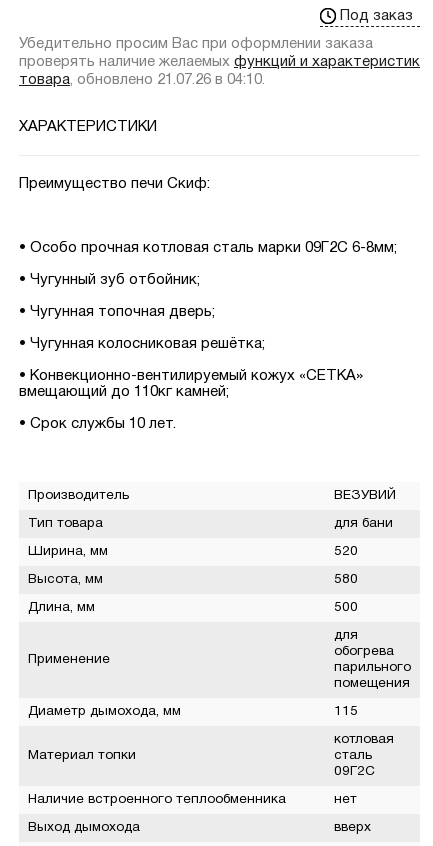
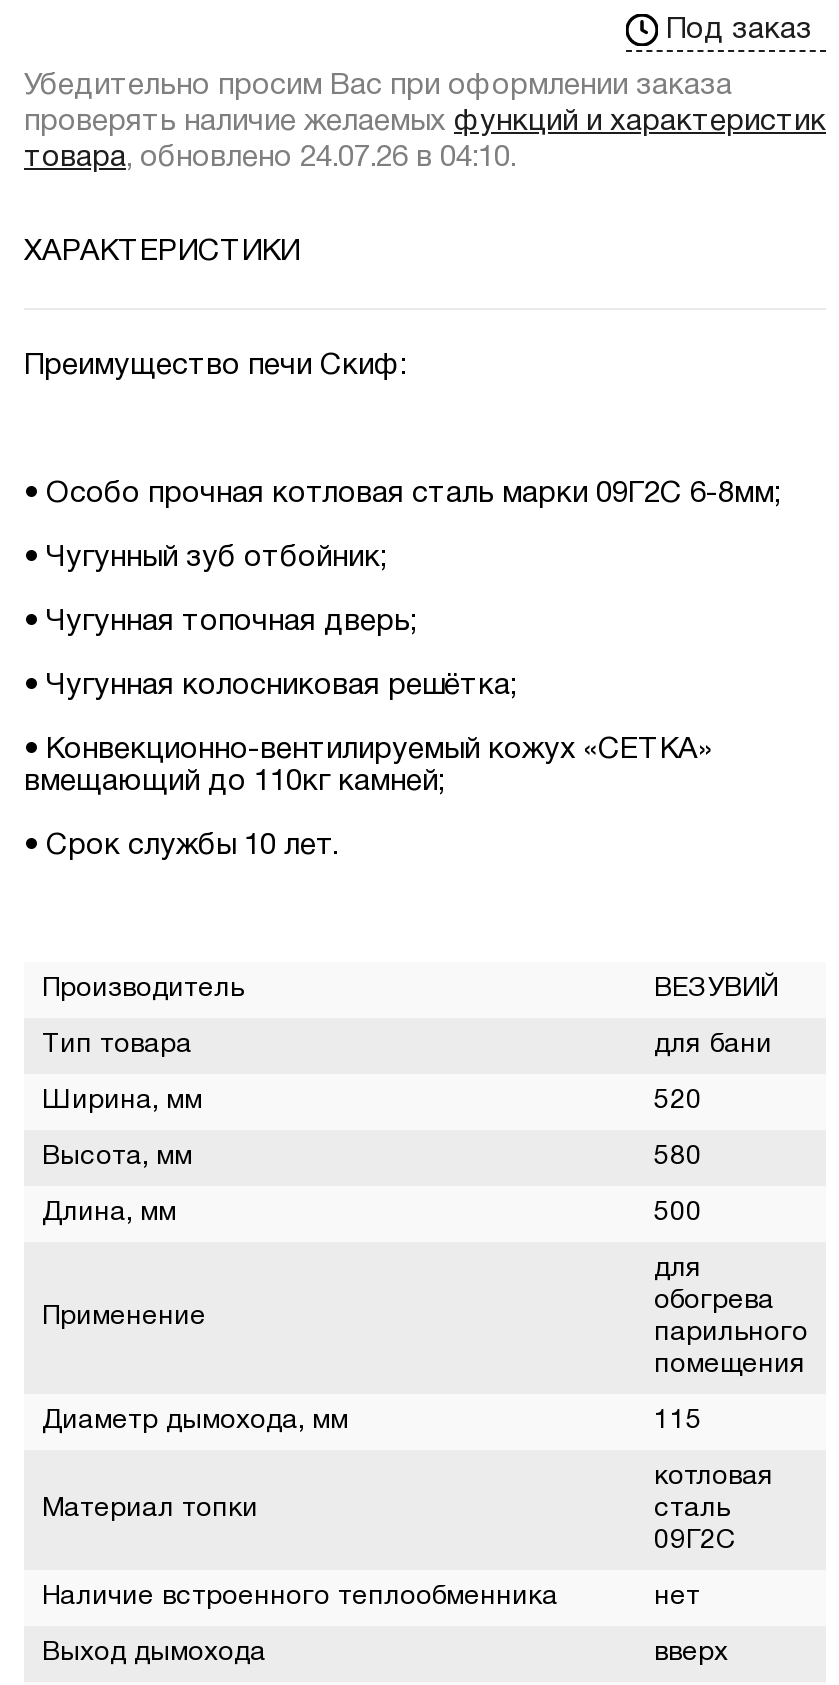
- товара, обновлено 21.07.26 в 04:10.
+ товара, обновлено 24.07.26 в 04:10.
